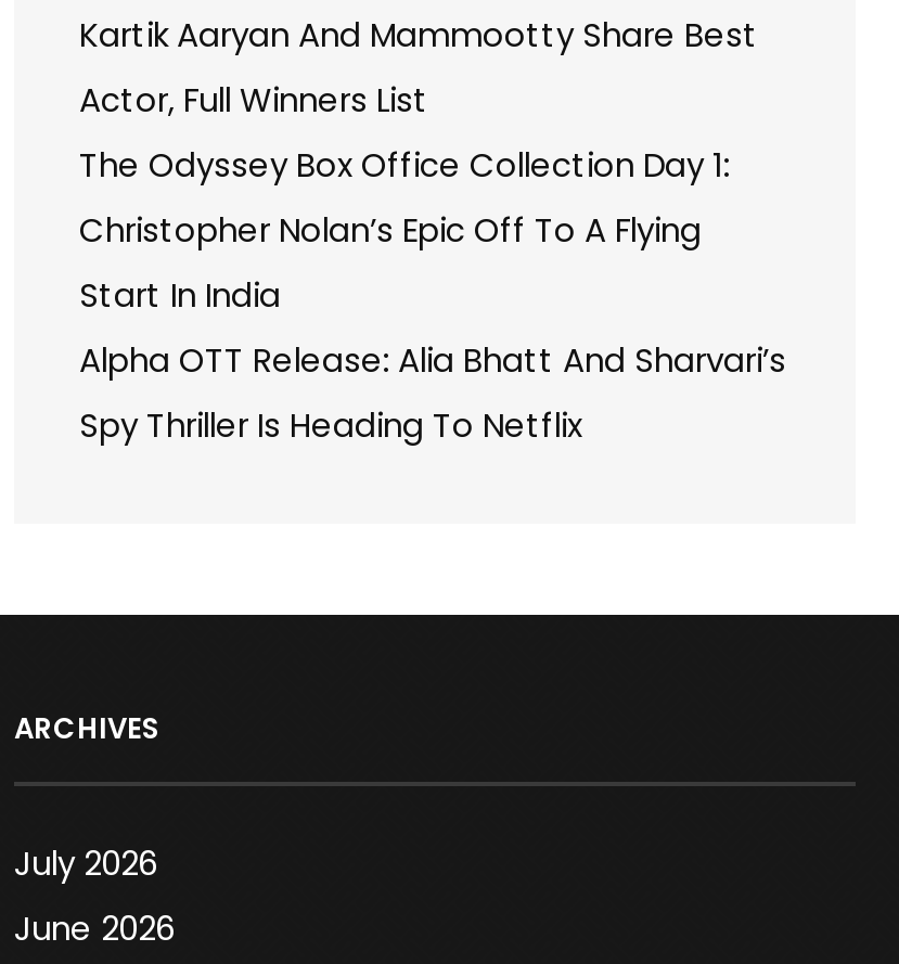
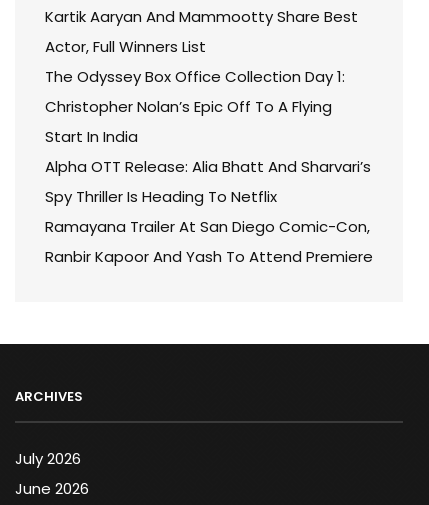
+ Ramayana Trailer At San Diego Comic-Con,
+ Ranbir Kapoor And Yash To Attend Premiere
